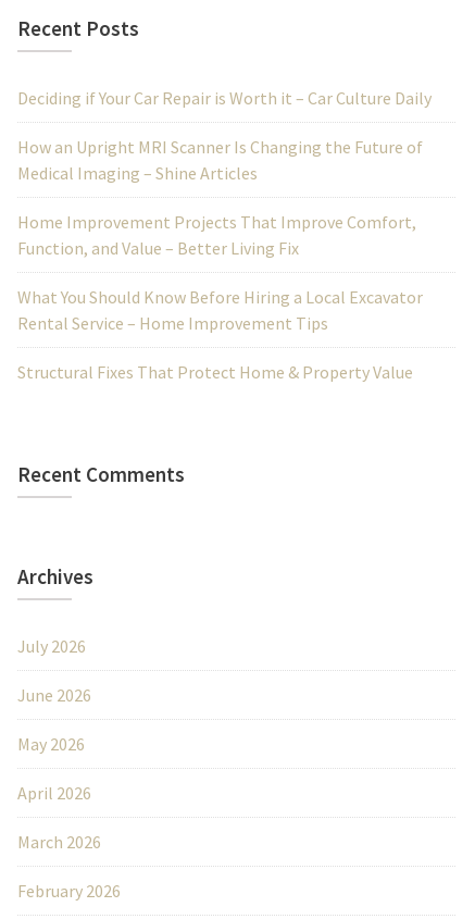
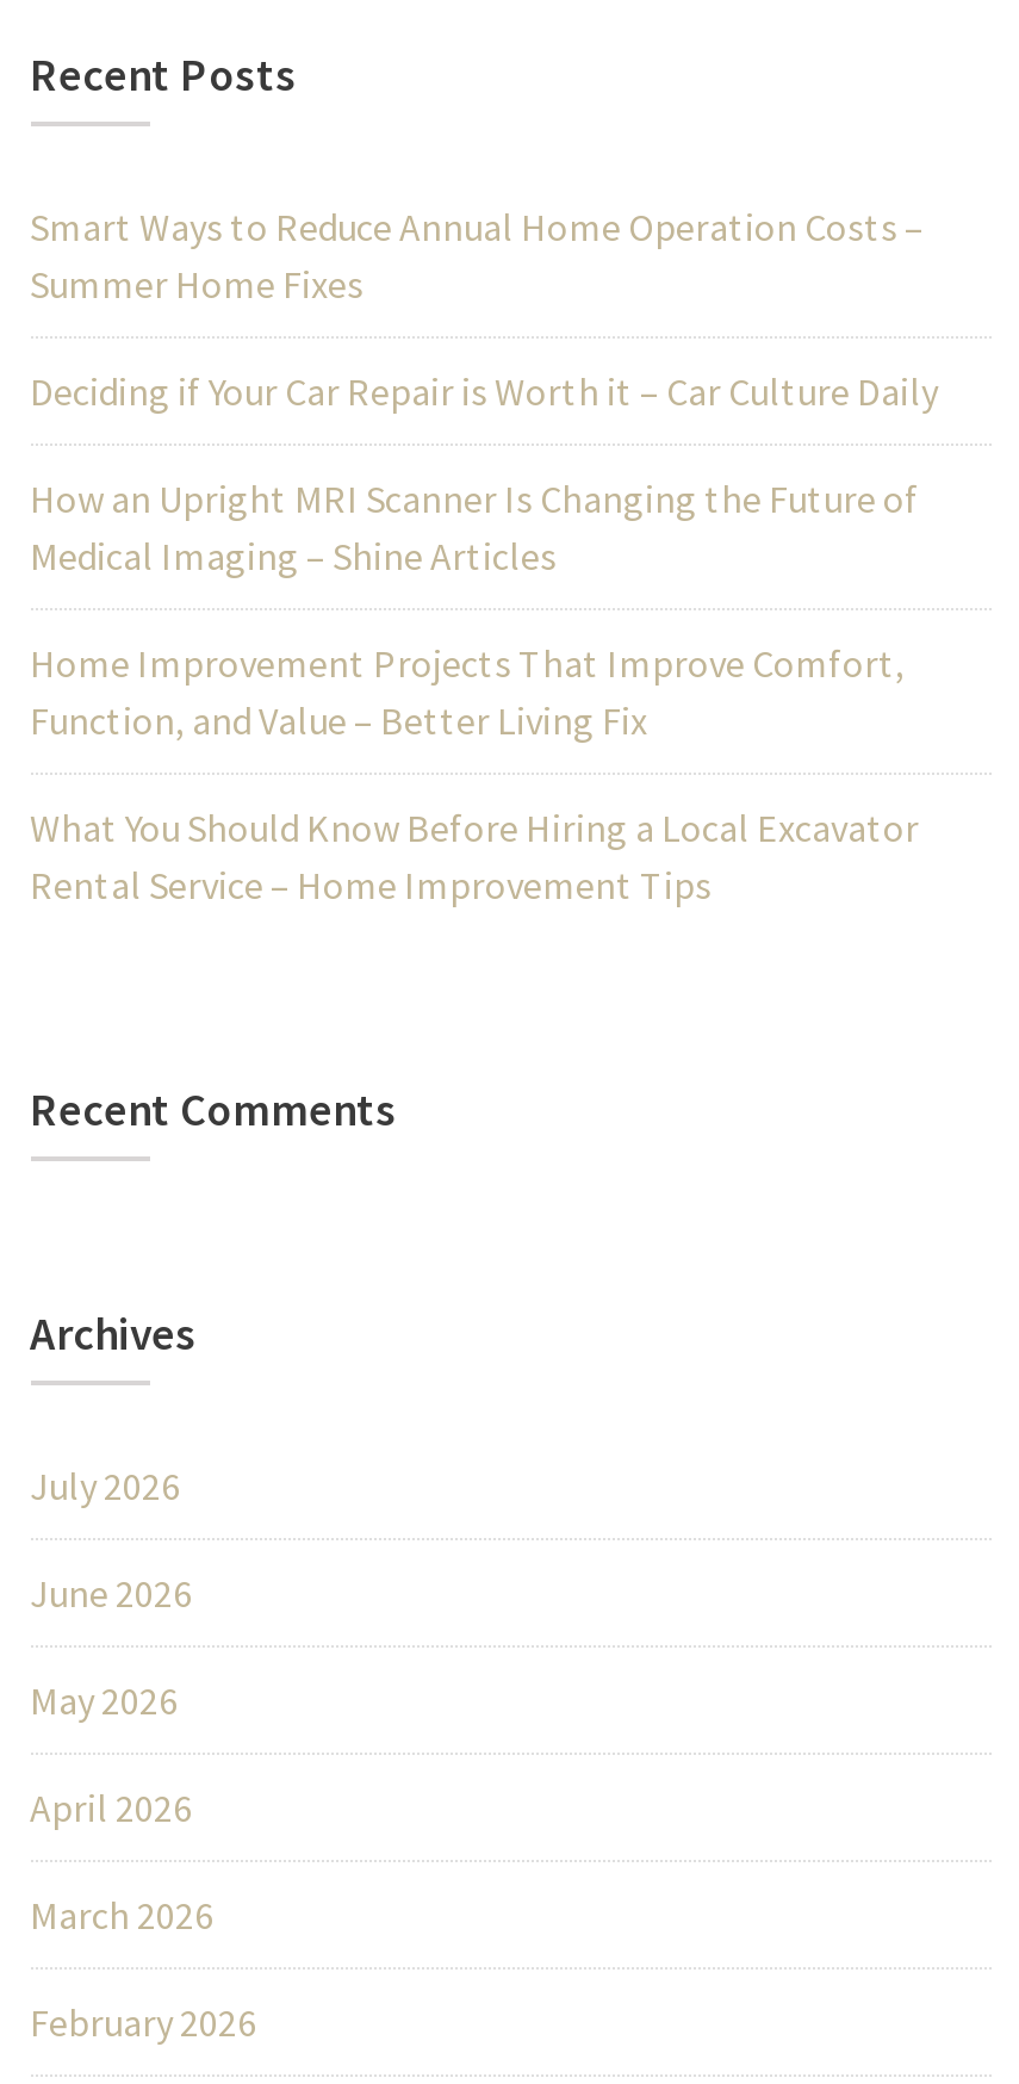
+ Smart Ways to Reduce Annual Home Operation Costs –
+ Summer Home Fixes

moved down: Deciding if Your Car Repair is Worth it – Car Culture Daily | How an Upright MRI Scanner Is Changing the Future of | Medical Imaging – Shine Articles | Home Improvement Projects That Improve Comfort, | Function, and Value – Better Living Fix | What You Should Know Before Hiring a Local Excavator | Rental Service – Home Improvement Tips

- Structural Fixes That Protect Home & Property Value
